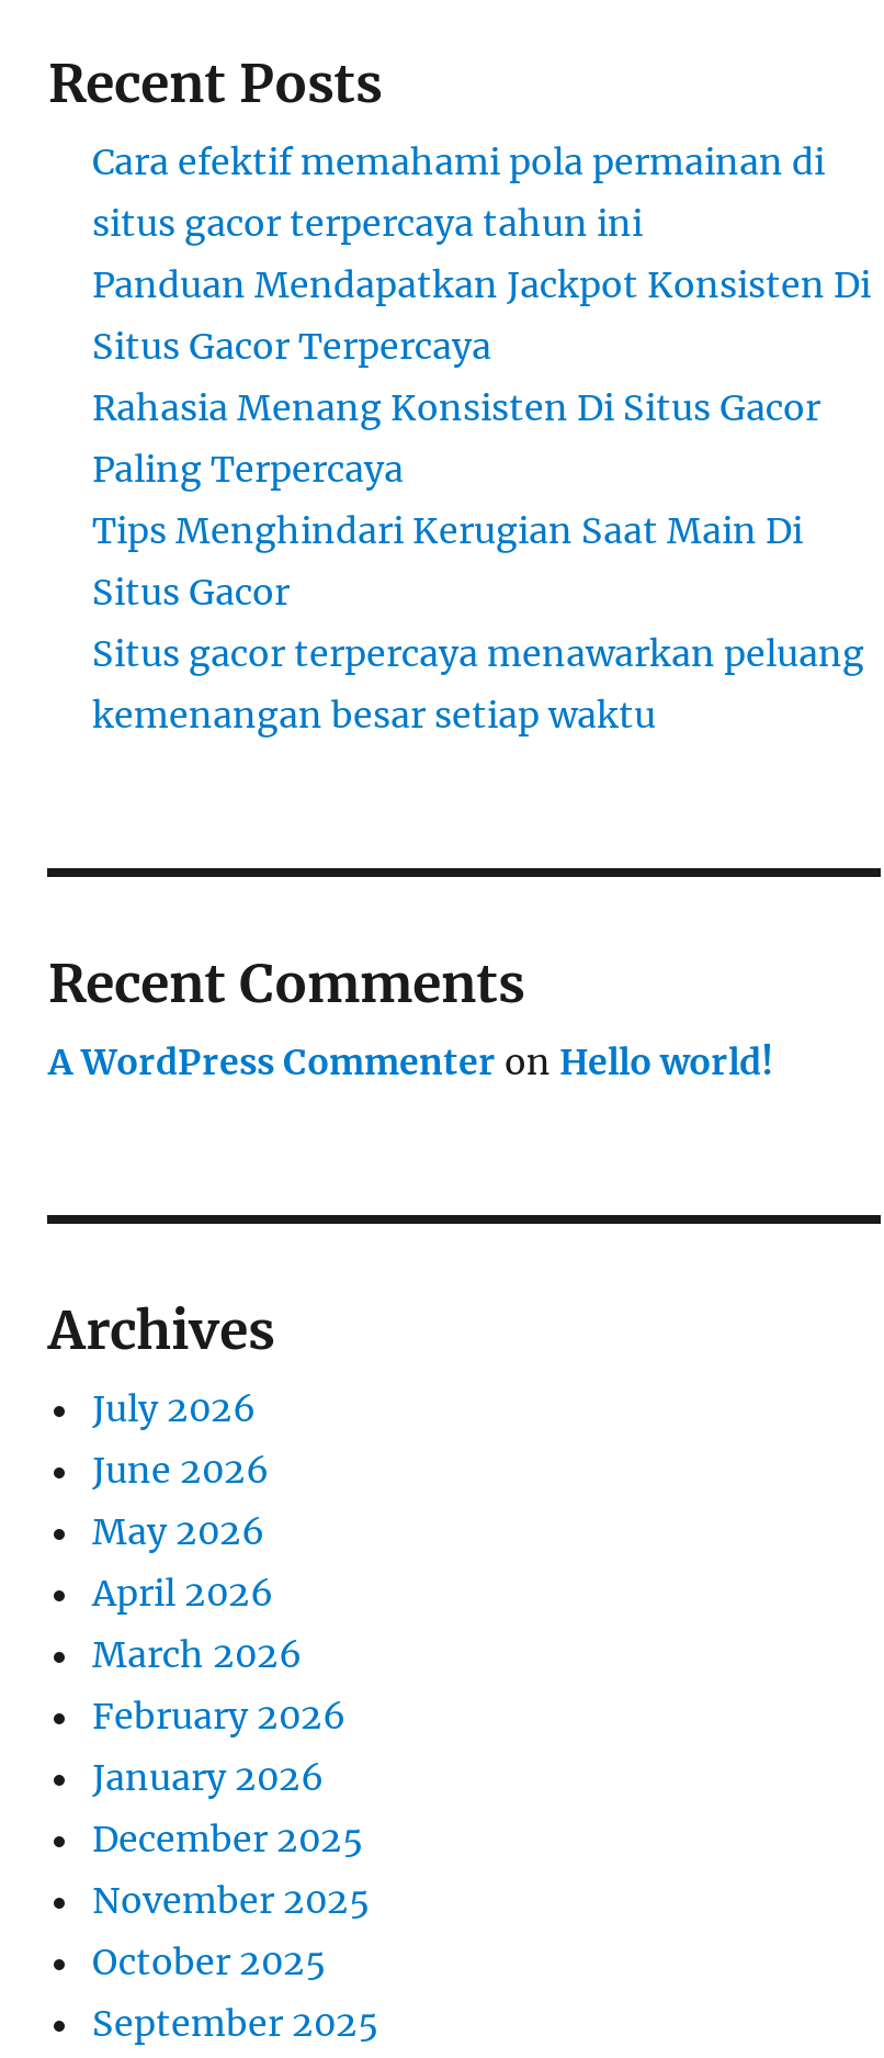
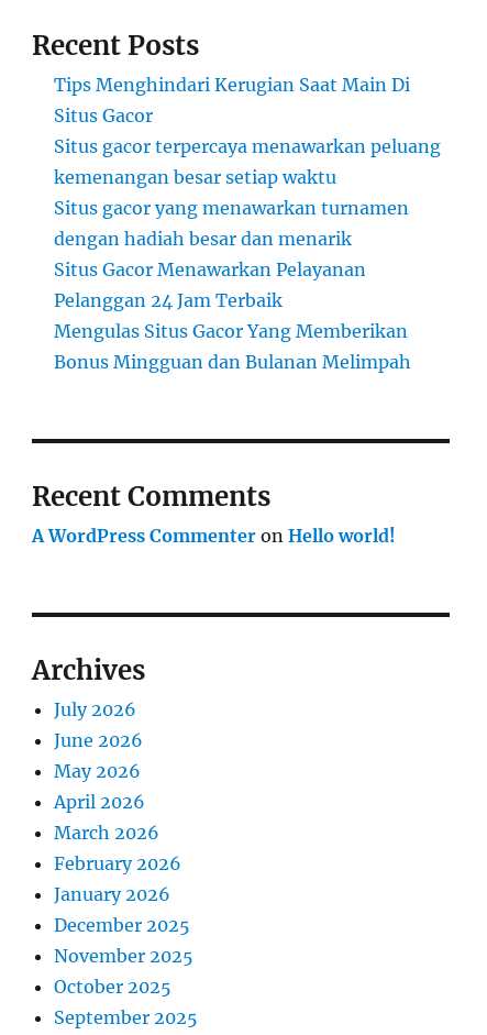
- Cara efektif memahami pola permainan di
- situs gacor terpercaya tahun ini
- Panduan Mendapatkan Jackpot Konsisten Di
- Situs Gacor Terpercaya
- Rahasia Menang Konsisten Di Situs Gacor
- Paling Terpercaya

moved up: Tips Menghindari Kerugian Saat Main Di | Situs Gacor | Situs gacor terpercaya menawarkan peluang | kemenangan besar setiap waktu

+ Situs gacor yang menawarkan turnamen
+ dengan hadiah besar dan menarik
+ Situs Gacor Menawarkan Pelayanan
+ Pelanggan 24 Jam Terbaik
+ Mengulas Situs Gacor Yang Memberikan
+ Bonus Mingguan dan Bulanan Melimpah
